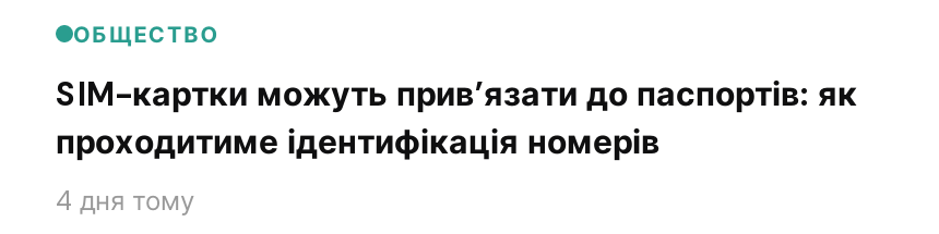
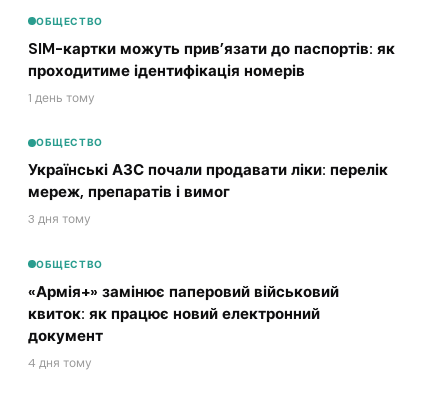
+ 1 день тому
+ ОБЩЕСТВО
+ Українські АЗС почали продавати ліки: перелік
+ мереж, препаратів і вимог
+ 3 дня тому
+ ОБЩЕСТВО
+ «Армія+» замінює паперовий військовий
+ квиток: як працює новий електронний
+ документ
